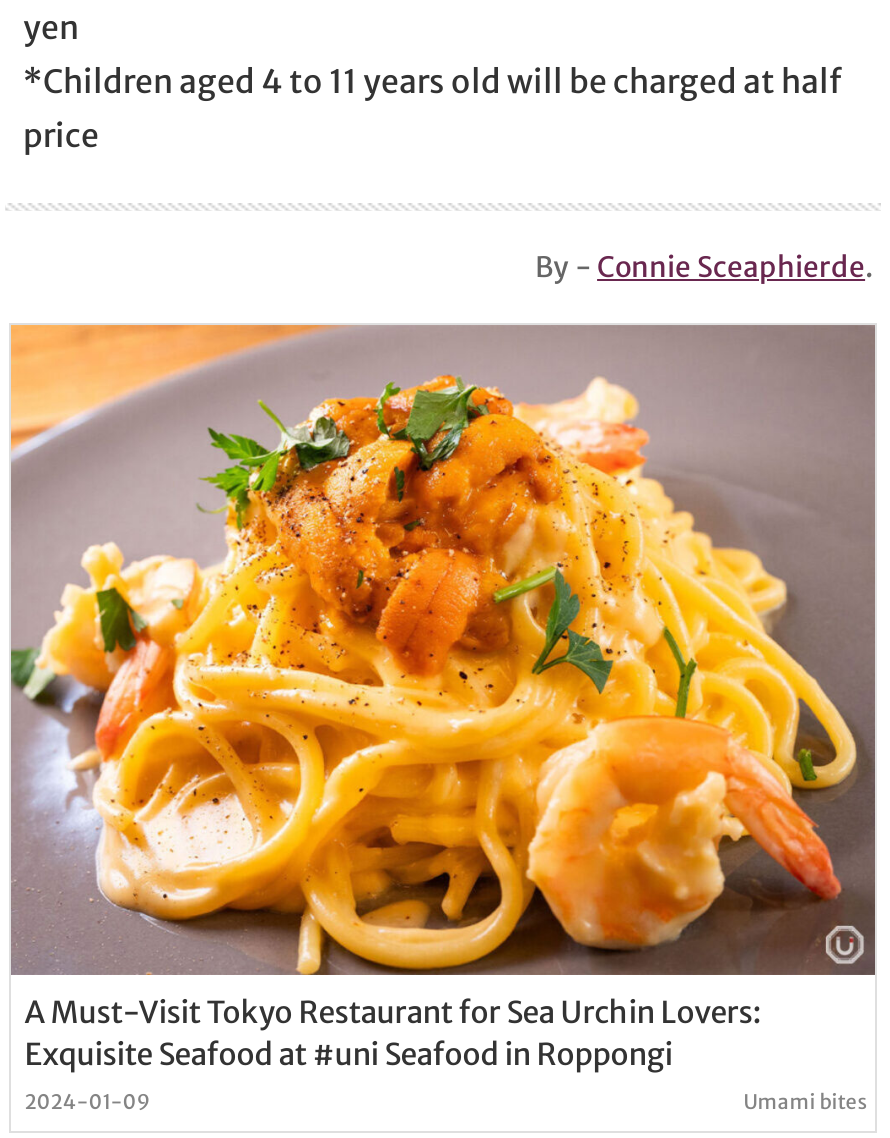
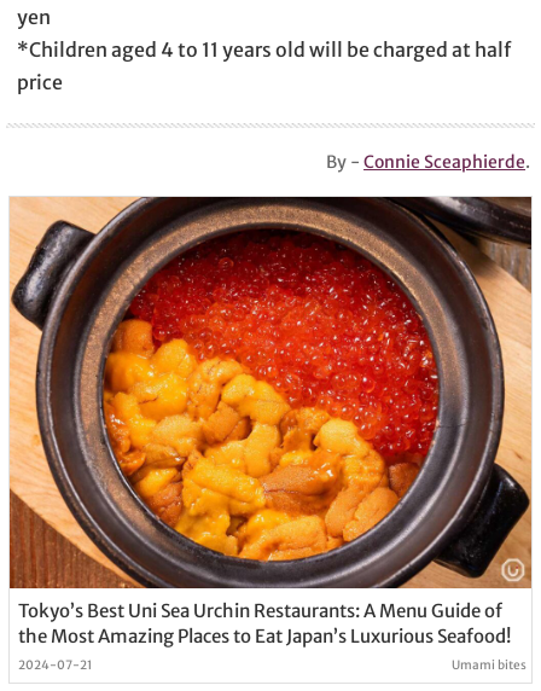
- [image]
- A Must-Visit Tokyo Restaurant for Sea Urchin Lovers:
- Exquisite Seafood at #uni Seafood in Roppongi
- 2024-01-09
+ [image]
+ Tokyo’s Best Uni Sea Urchin Restaurants: A Menu Guide of
+ the Most Amazing Places to Eat Japan’s Luxurious Seafood!
+ 2024-07-21
